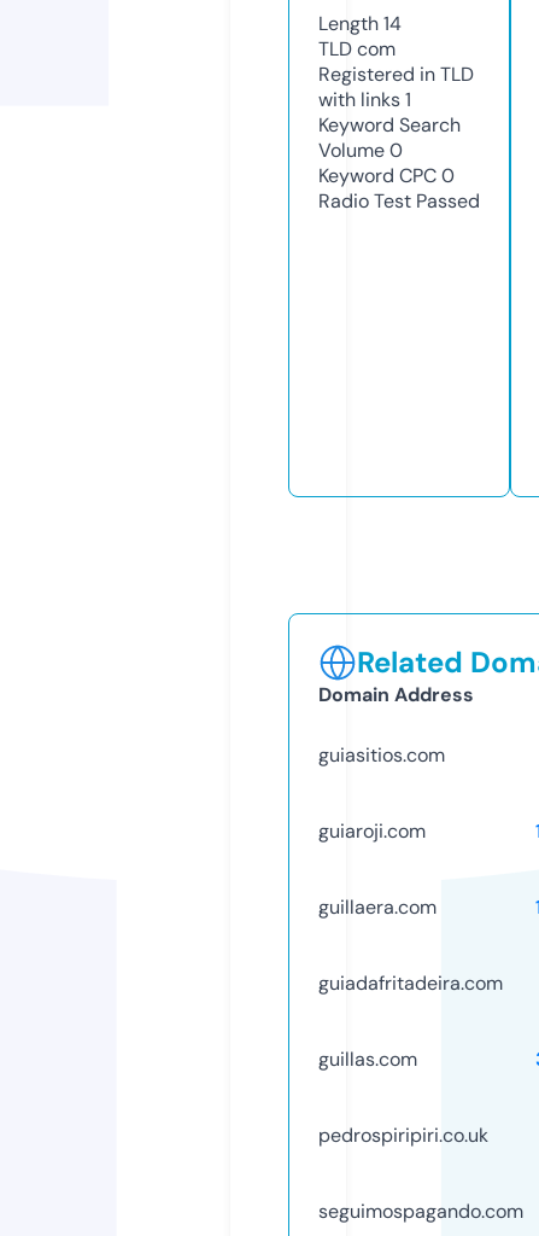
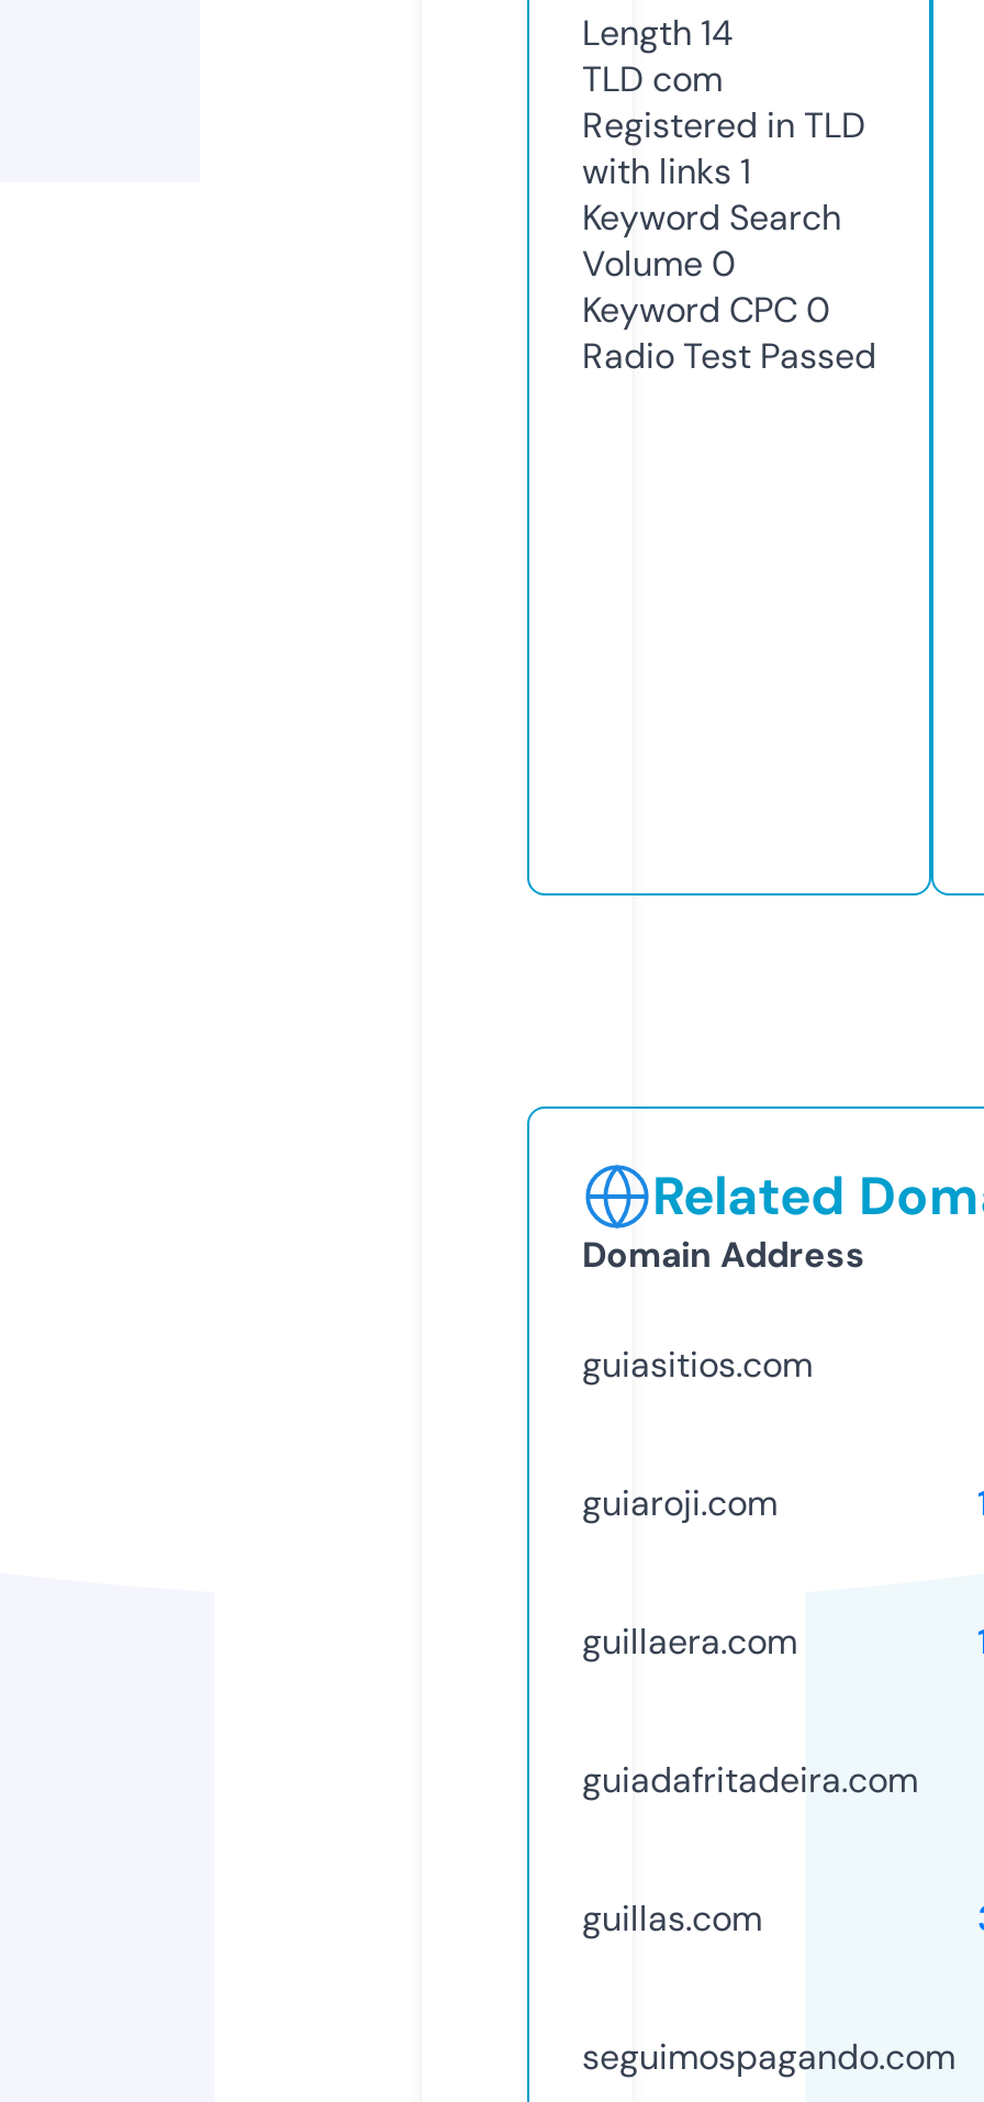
- pedrospiripiri.co.uk
